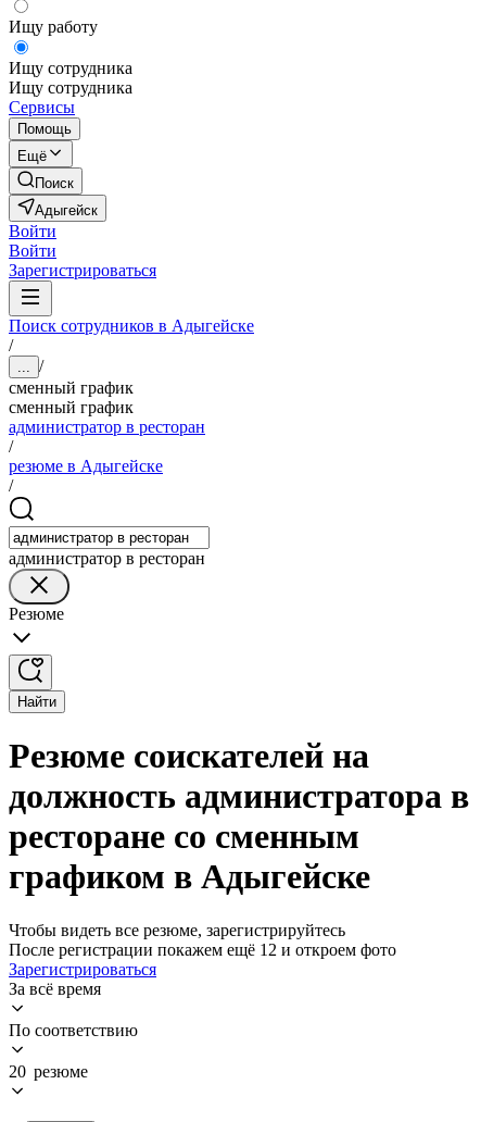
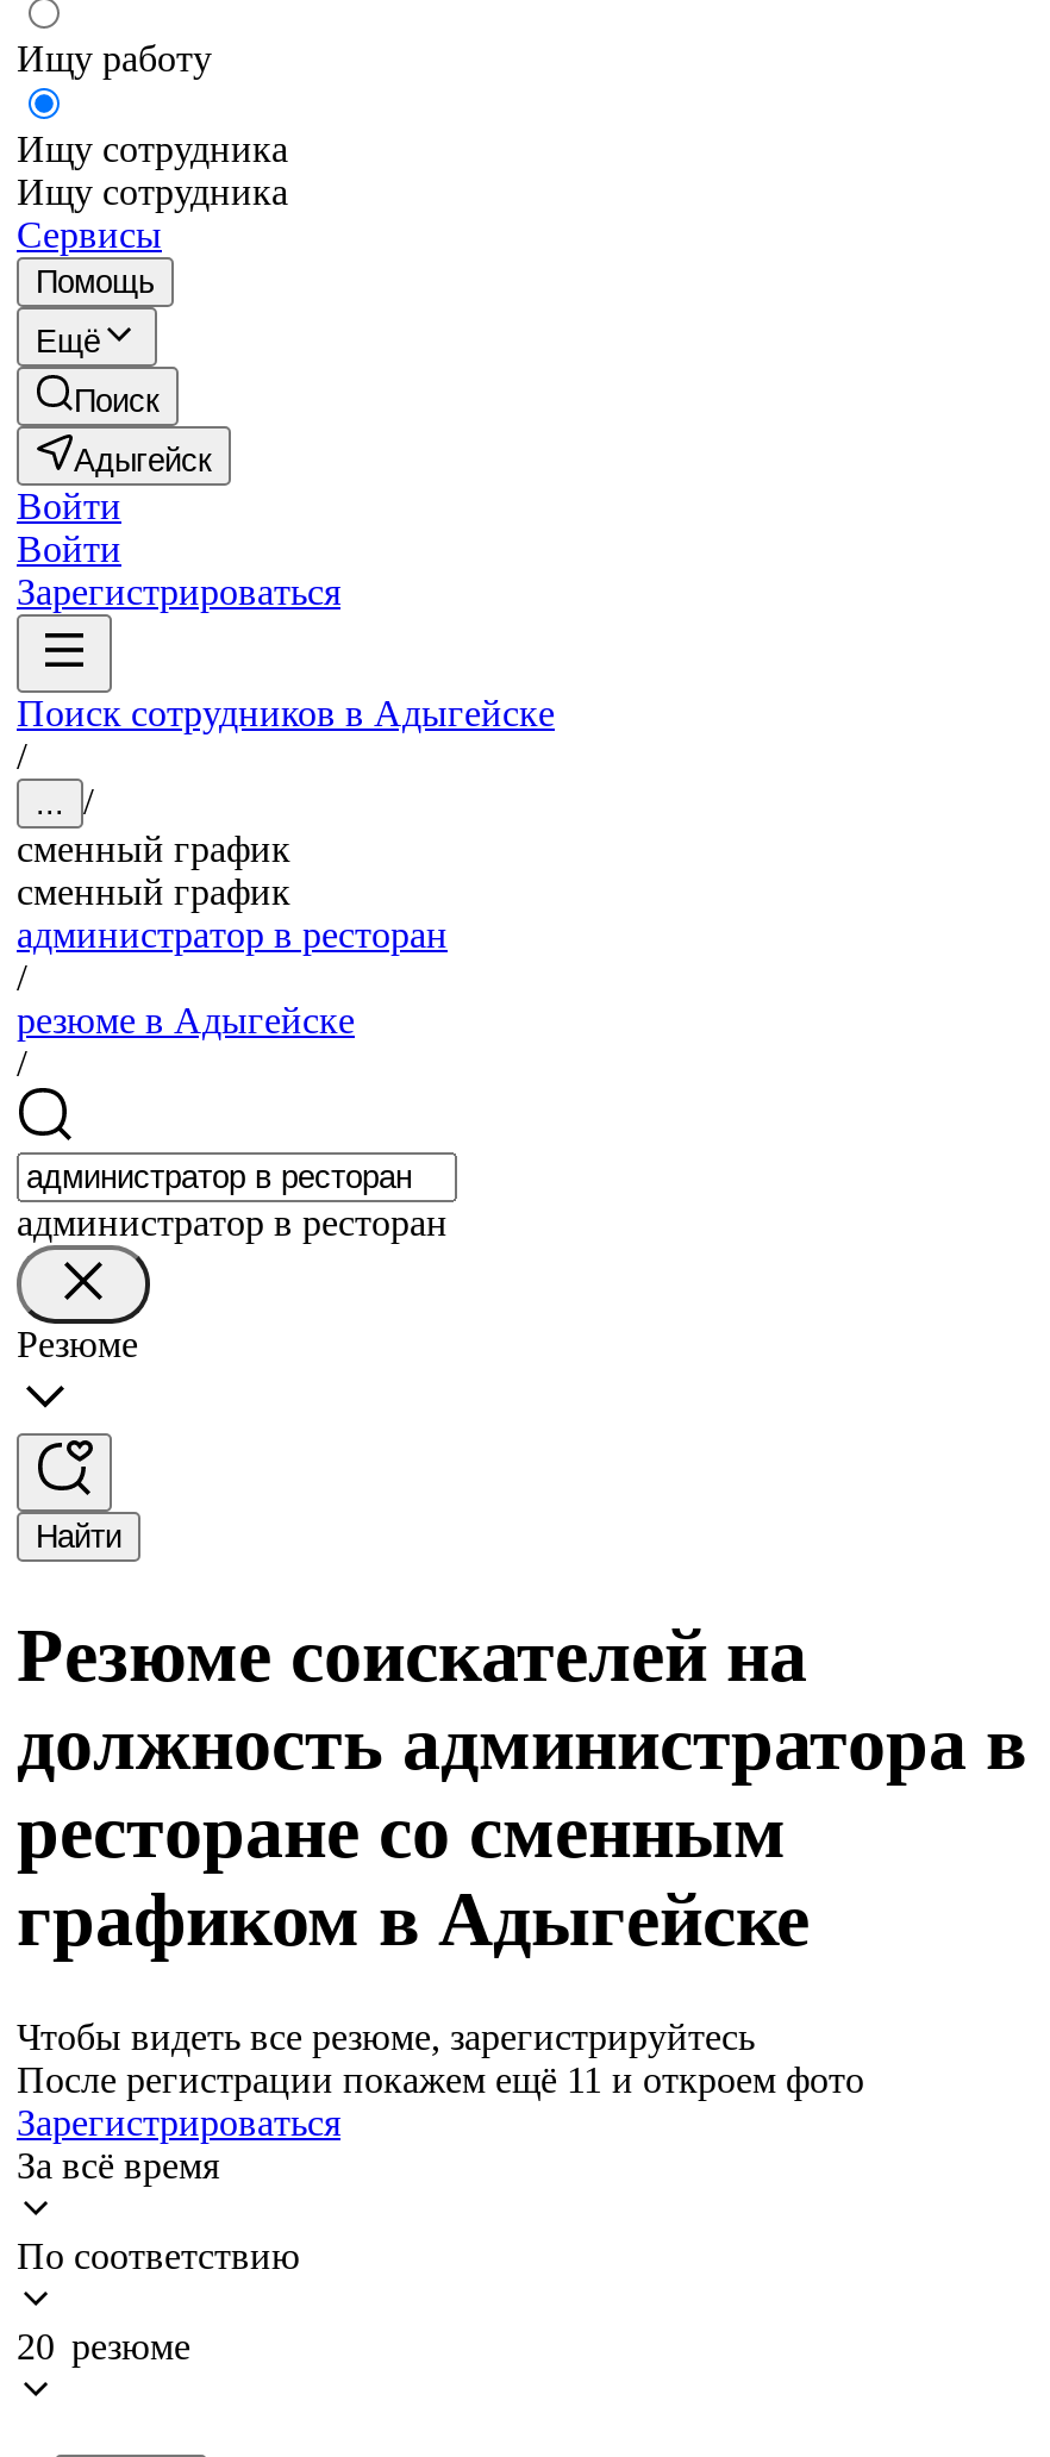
- После регистрации покажем ещё 12 и откроем фото
+ После регистрации покажем ещё 11 и откроем фото
